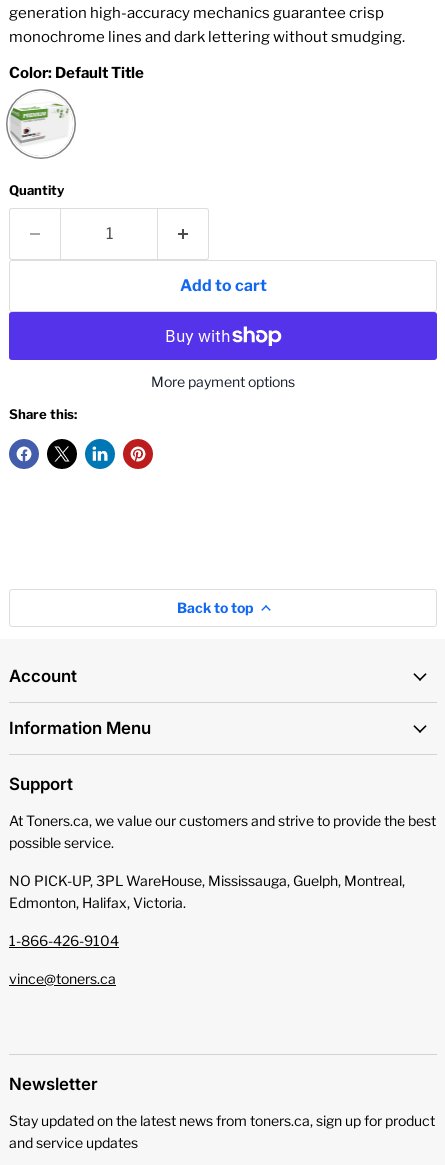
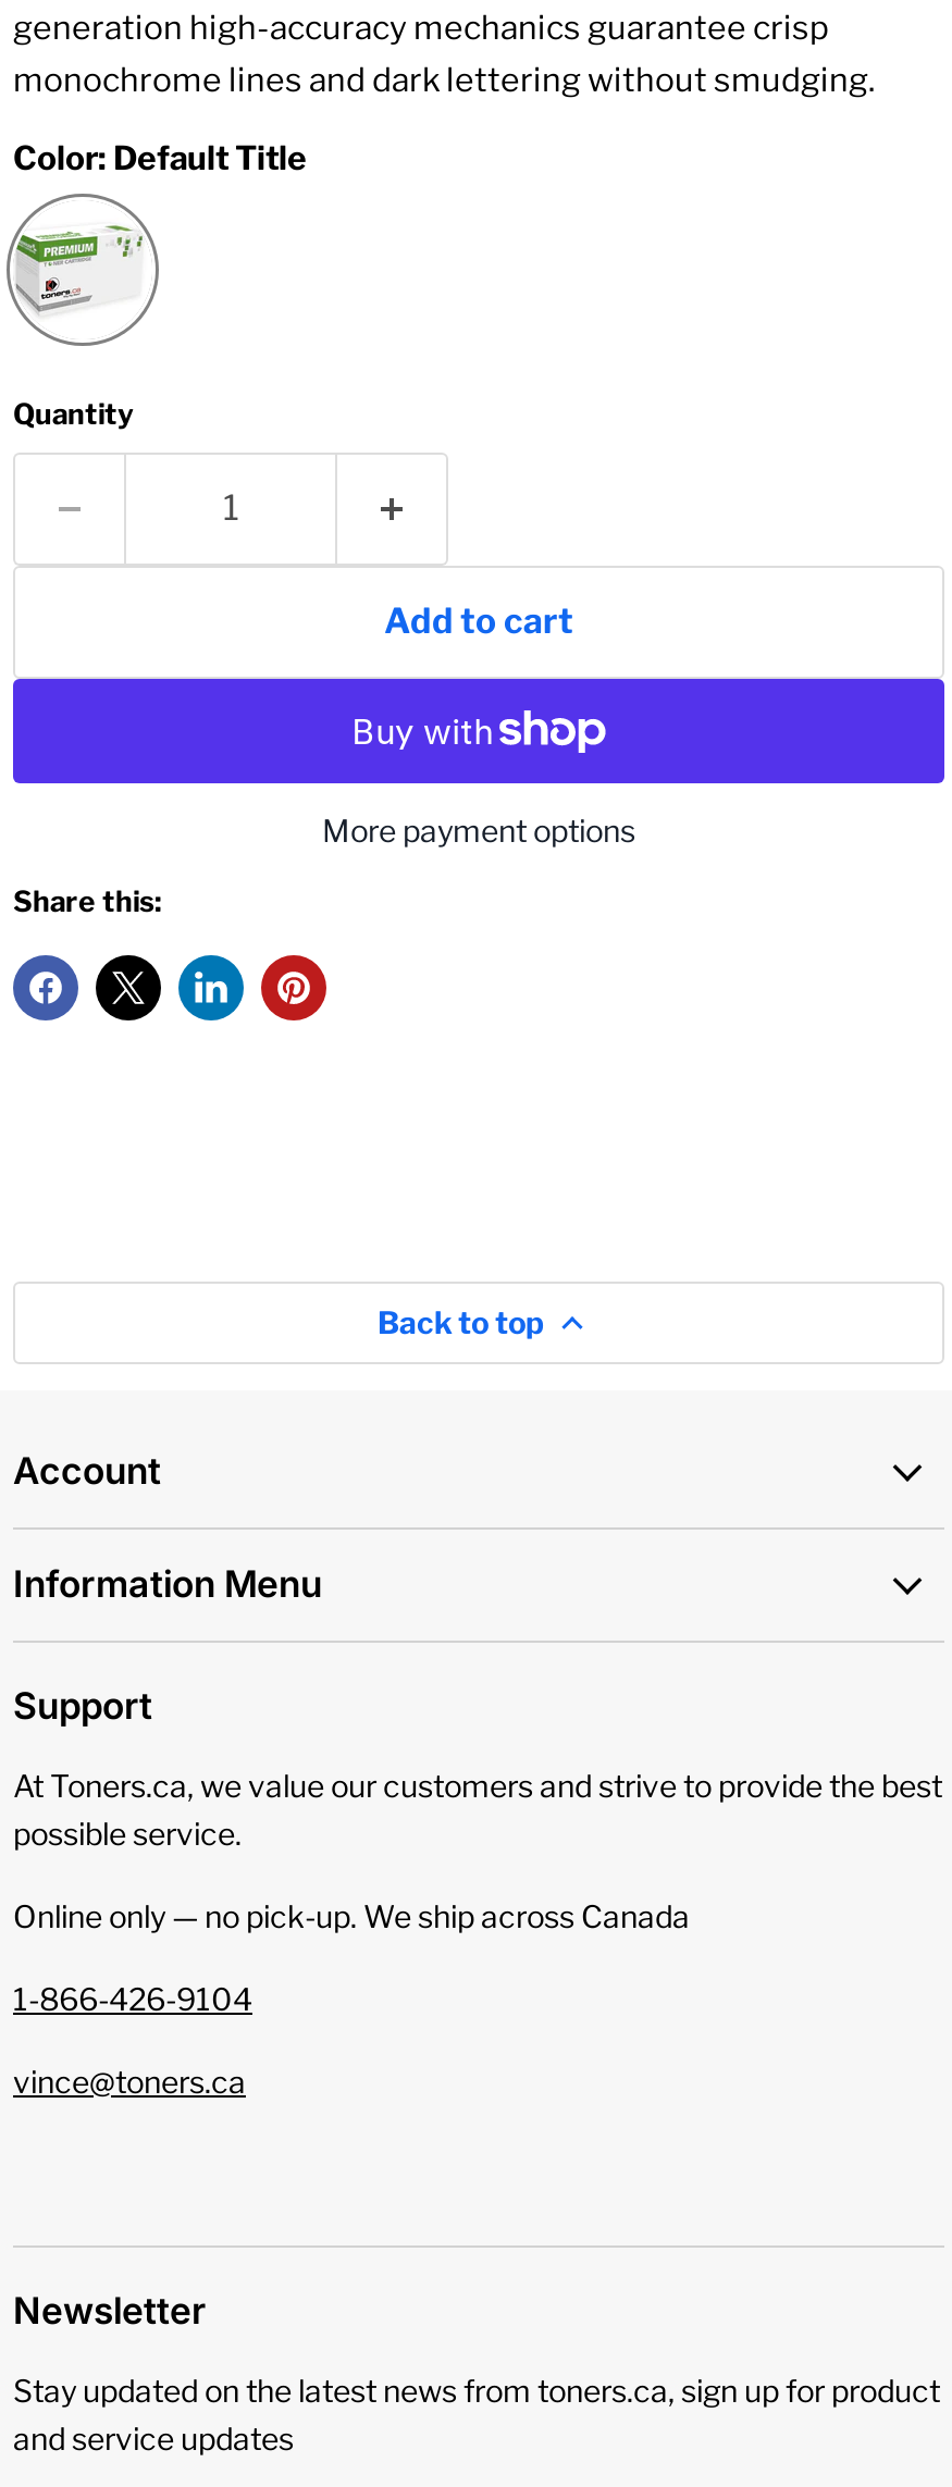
- NO PICK-UP, 3PL WareHouse, Mississauga, Guelph, Montreal,
- Edmonton, Halifax, Victoria.
+ Online only — no pick‑up. We ship across Canada
